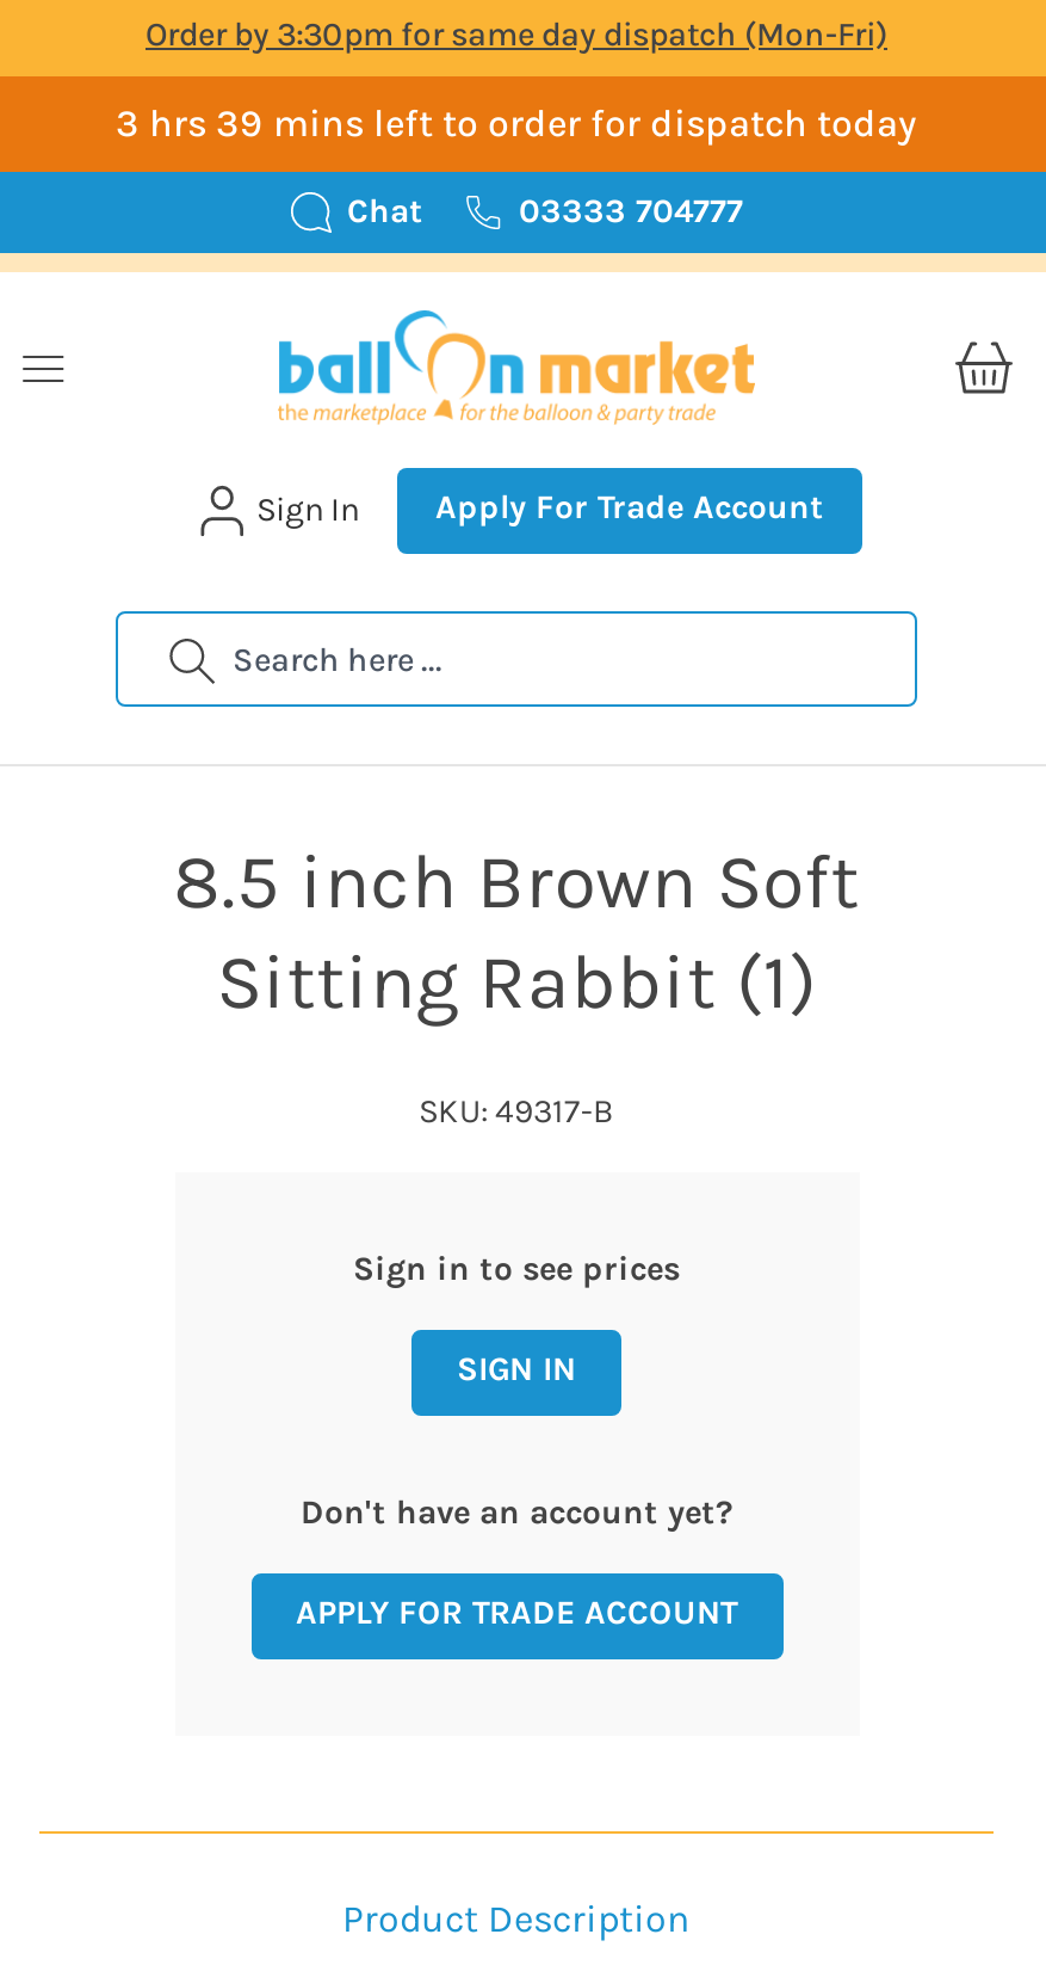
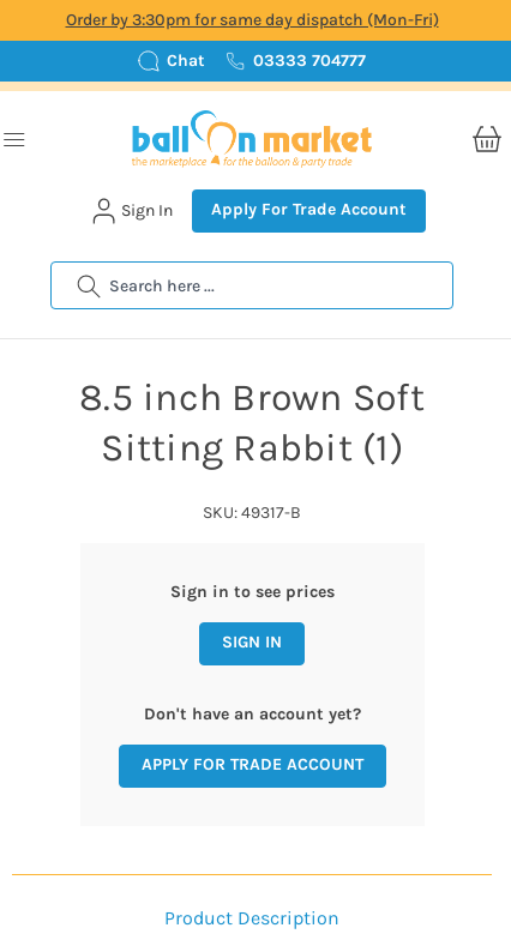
- 3 hrs 39 mins left to order for dispatch today
